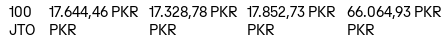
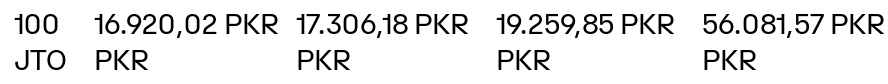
- 17.644,46 PKR
+ 16.920,02 PKR

- 17.328,78 PKR
+ 17.306,18 PKR

- 17.852,73 PKR
+ 19.259,85 PKR

- 66.064,93 PKR
+ 56.081,57 PKR
